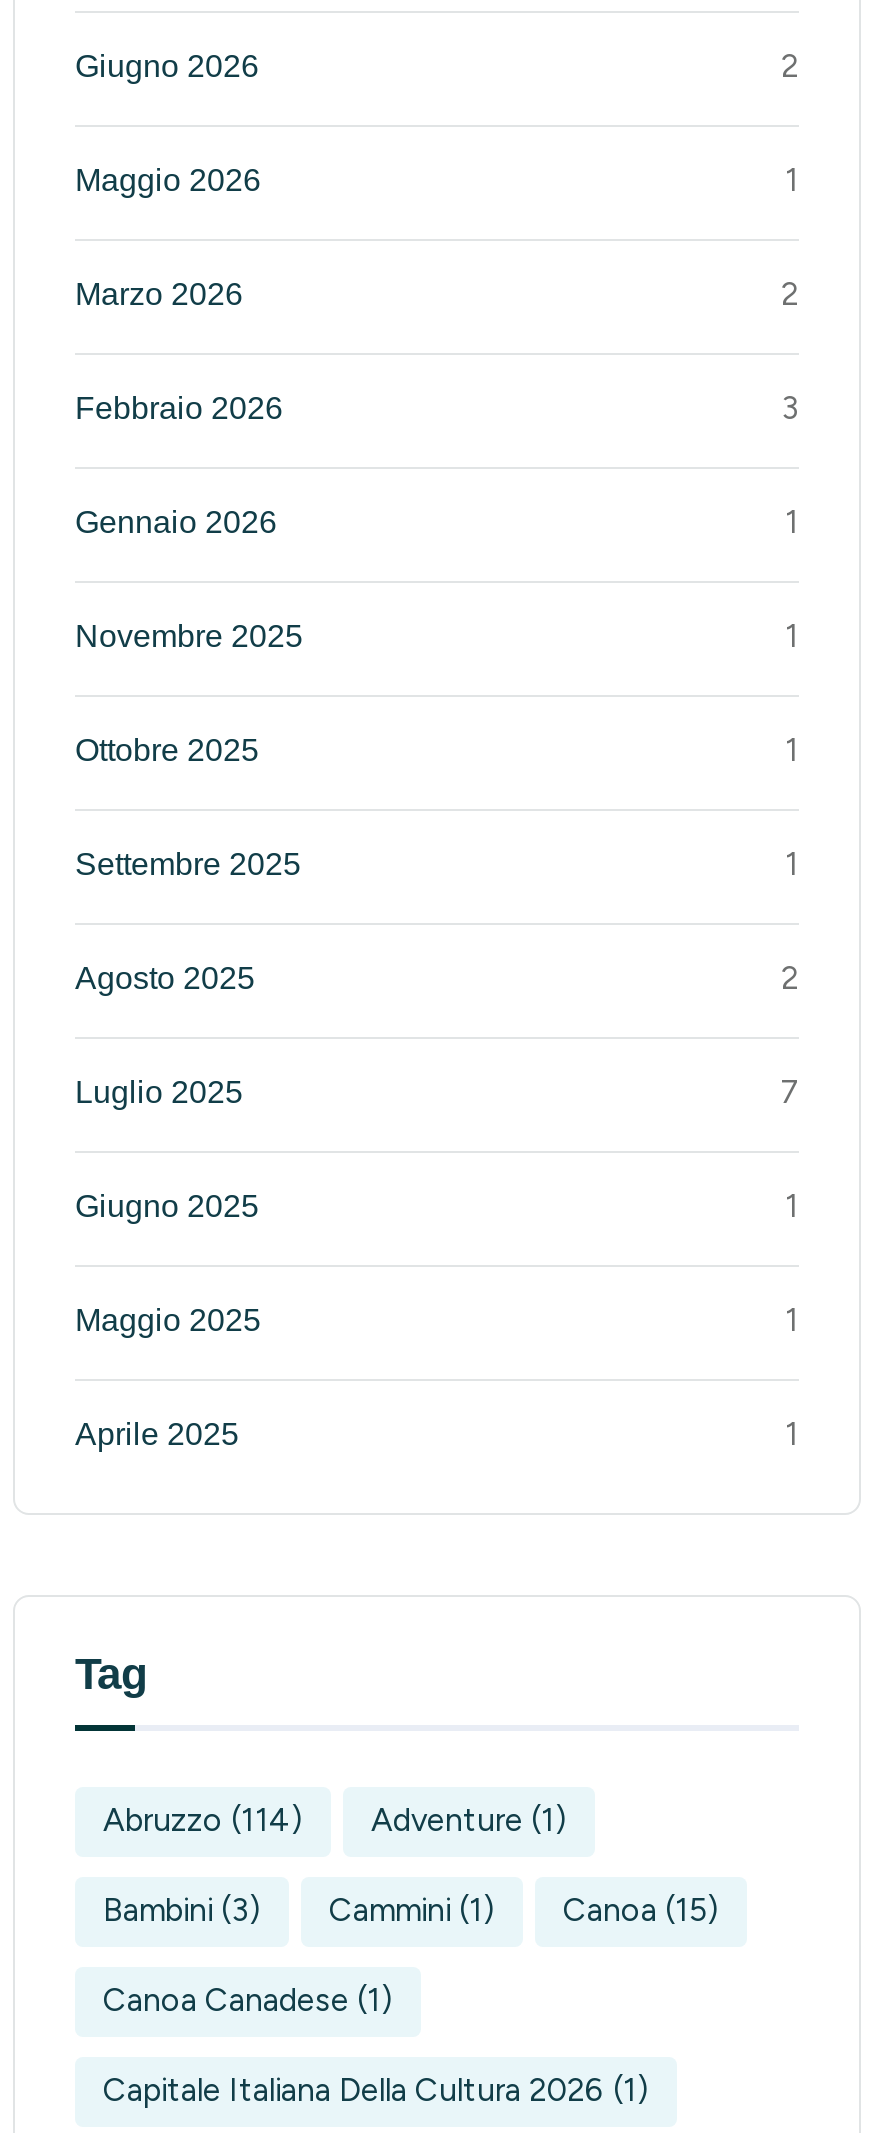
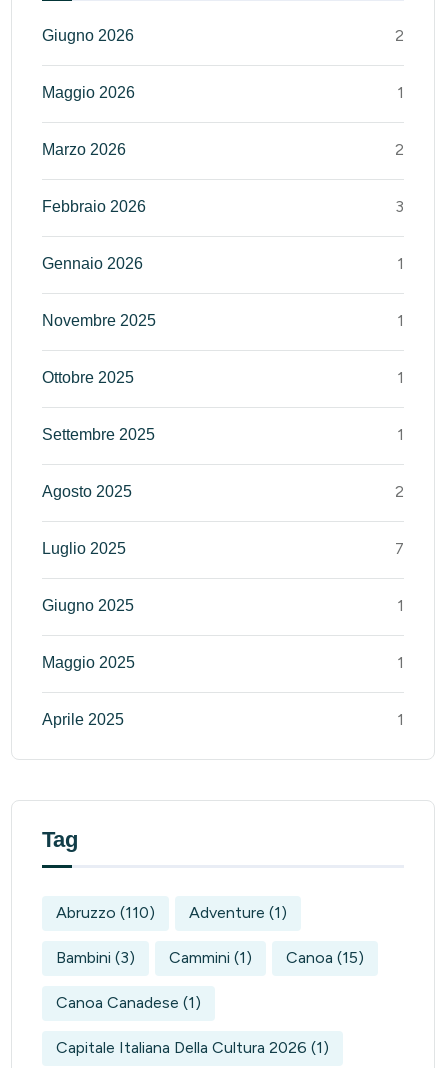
- Abruzzo (114) Adventure (1)
+ Abruzzo (110) Adventure (1)
